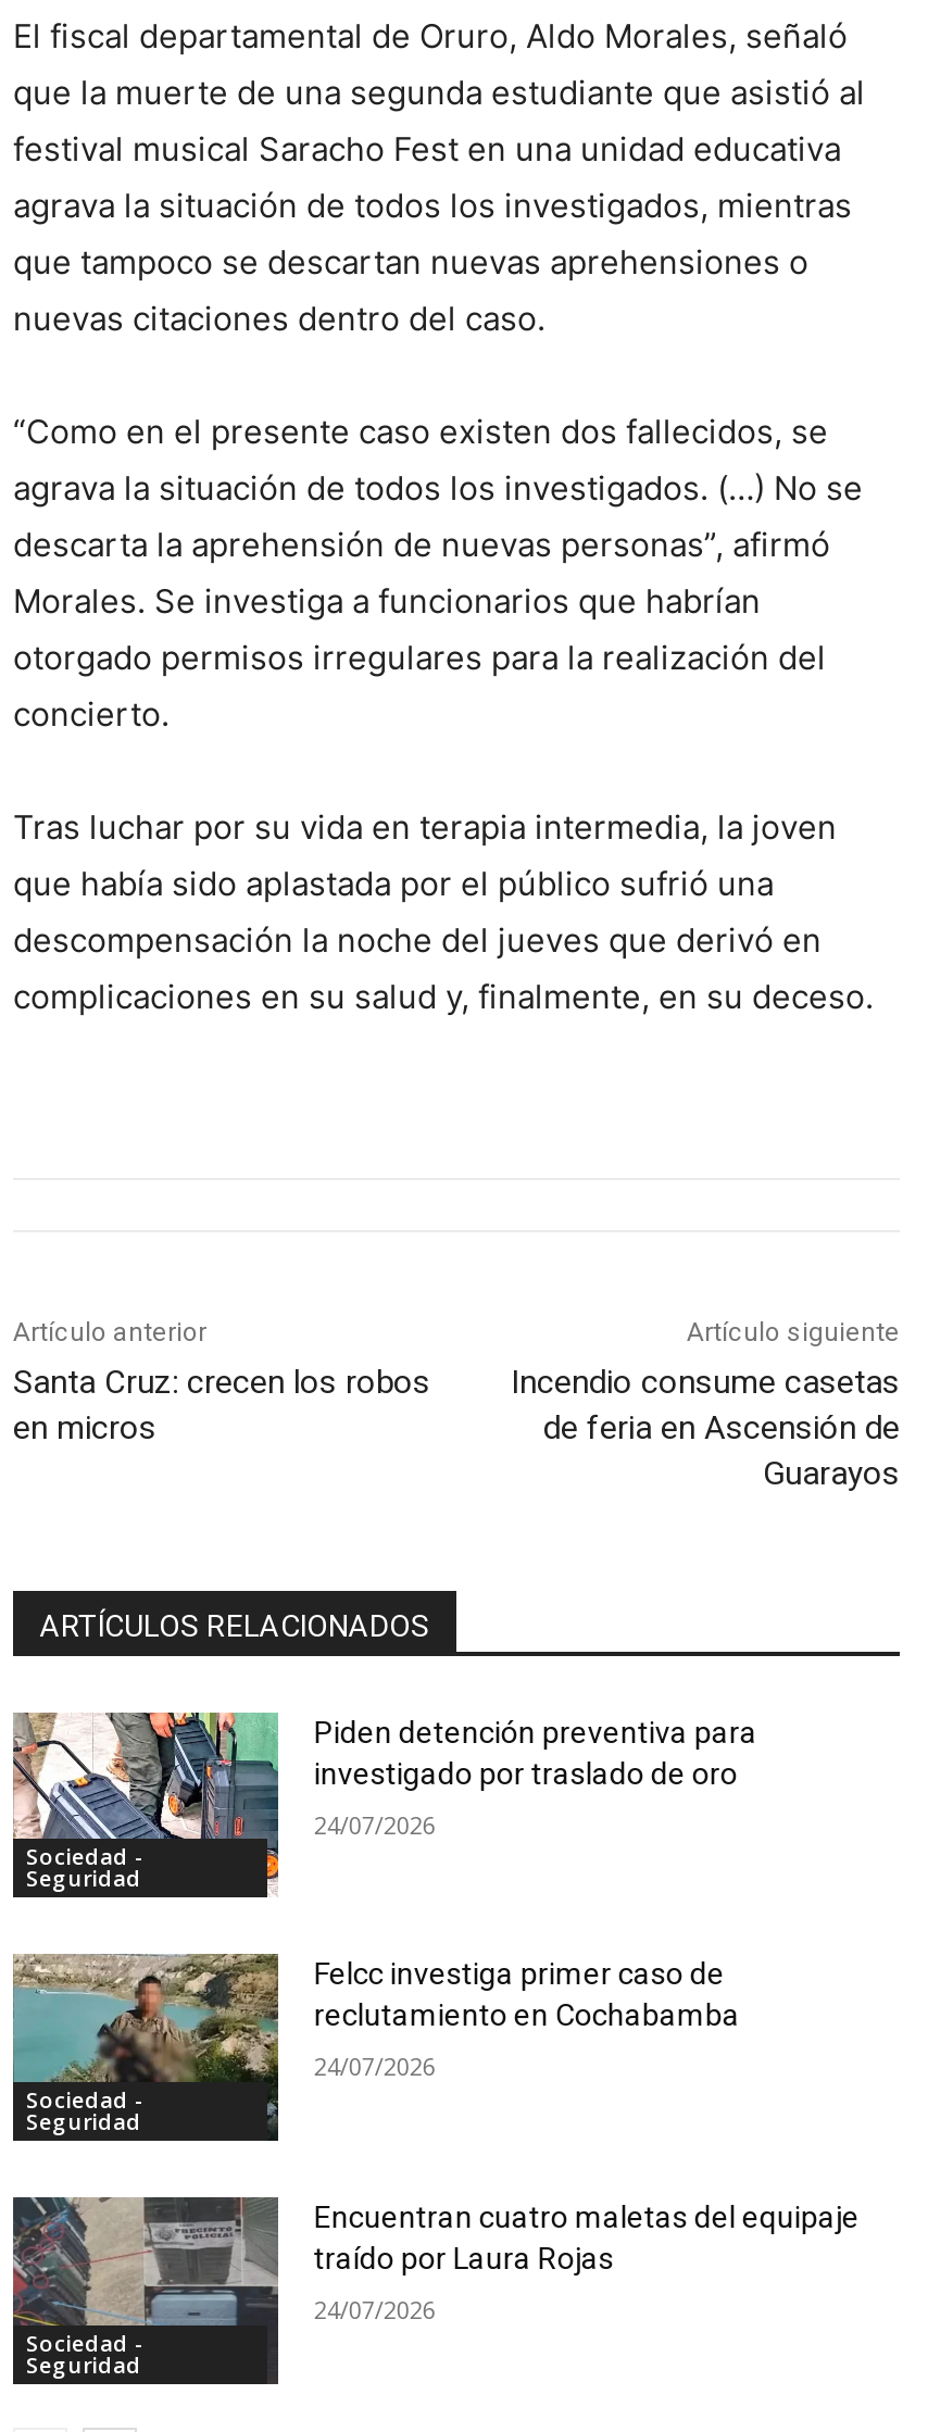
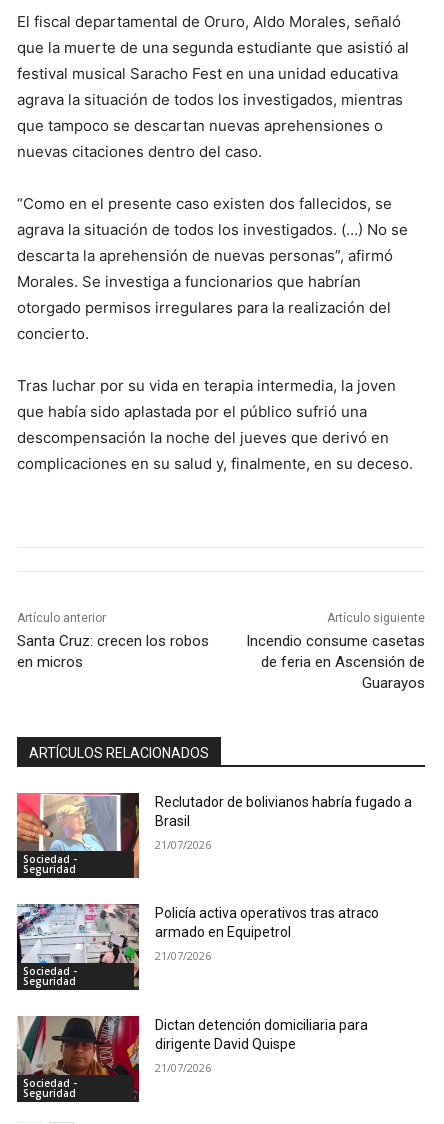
- [image]
- Piden detención preventiva para
- investigado por traslado de oro
+ [image]
+ Reclutador de bolivianos habría fugado a
+ Brasil

- 24/07/2026
+ 21/07/2026

- [image]
- Felcc investiga primer caso de
- reclutamiento en Cochabamba
+ [image]
+ Policía activa operativos tras atraco
+ armado en Equipetrol

- 24/07/2026
+ 21/07/2026

- [image]
- Encuentran cuatro maletas del equipaje
- traído por Laura Rojas
+ [image]
+ Dictan detención domiciliaria para
+ dirigente David Quispe

- 24/07/2026
+ 21/07/2026
